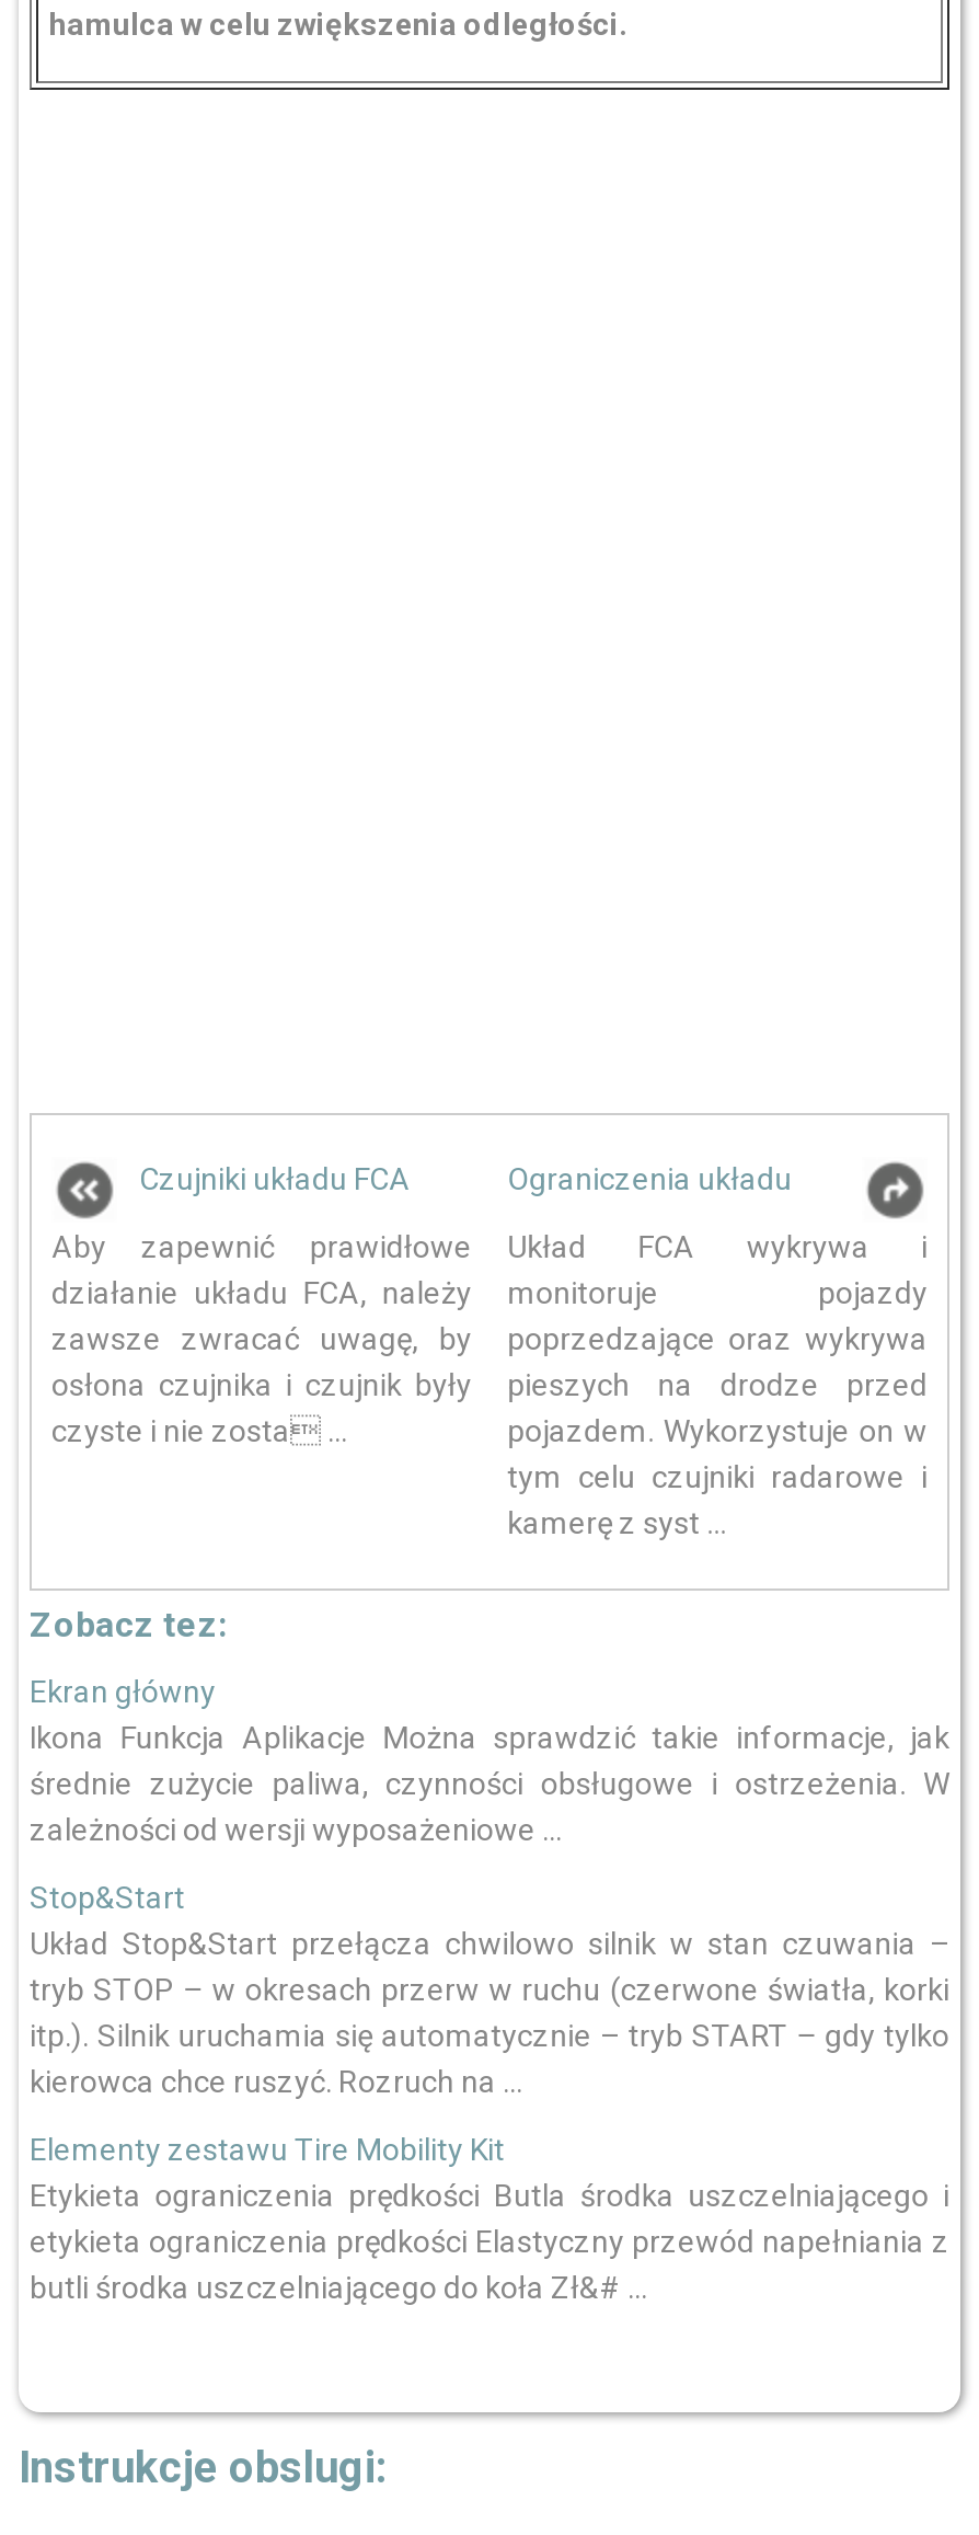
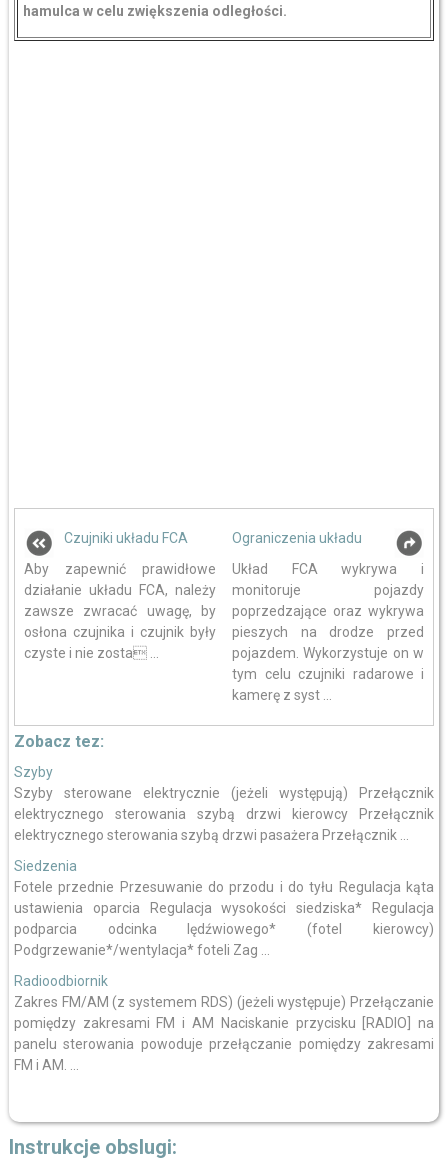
- Ekran główny
- Ikona Funkcja Aplikacje Można sprawdzić takie informacje, jak
- średnie zużycie paliwa, czynności obsługowe i ostrzeżenia. W
- zależności od wersji wyposażeniowe ...
+ Szyby
+ Szyby sterowane elektrycznie (jeżeli występują) Przełącznik
+ elektrycznego sterowania szybą drzwi kierowcy Przełącznik
+ elektrycznego sterowania szybą drzwi pasażera Przełącznik ...

- Stop&Start
- Układ Stop&Start przełącza chwilowo silnik w stan czuwania –
- tryb STOP – w okresach przerw w ruchu (czerwone światła, korki
- itp.). Silnik uruchamia się automatycznie – tryb START – gdy tylko
- kierowca chce ruszyć. Rozruch na ...
+ Siedzenia
+ Fotele przednie Przesuwanie do przodu i do tyłu Regulacja kąta
+ ustawienia oparcia Regulacja wysokości siedziska* Regulacja
+ podparcia odcinka lędźwiowego* (fotel kierowcy)
+ Podgrzewanie*/wentylacja* foteli Zag ...

- Elementy zestawu Tire Mobility Kit
- Etykieta ograniczenia prędkości Butla środka uszczelniającego i
- etykieta ograniczenia prędkości Elastyczny przewód napełniania z
- butli środka uszczelniającego do koła Zł&# ...
+ Radioodbiornik
+ Zakres FM/AM (z systemem RDS) (jeżeli występuje) Przełączanie
+ pomiędzy zakresami FM i AM Naciskanie przycisku [RADIO] na
+ panelu sterowania powoduje przełączanie pomiędzy zakresami
+ FM i AM. ...
